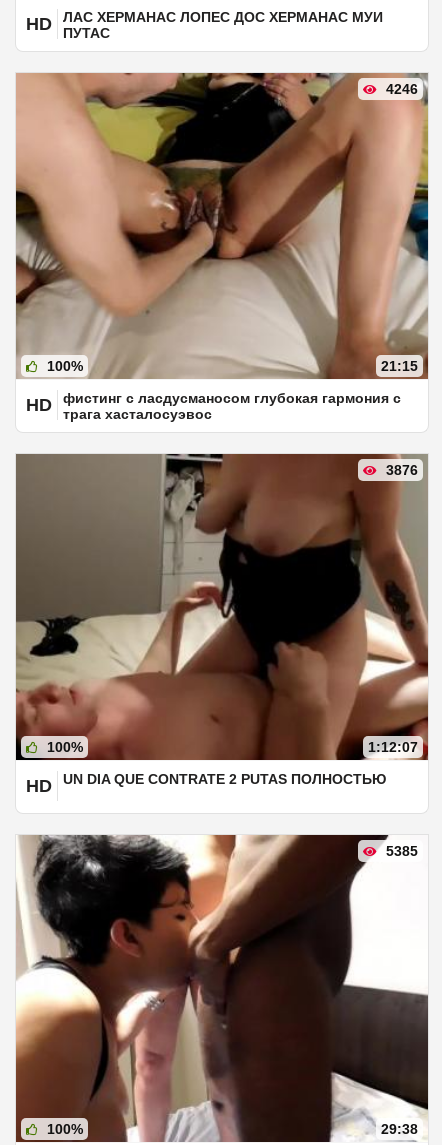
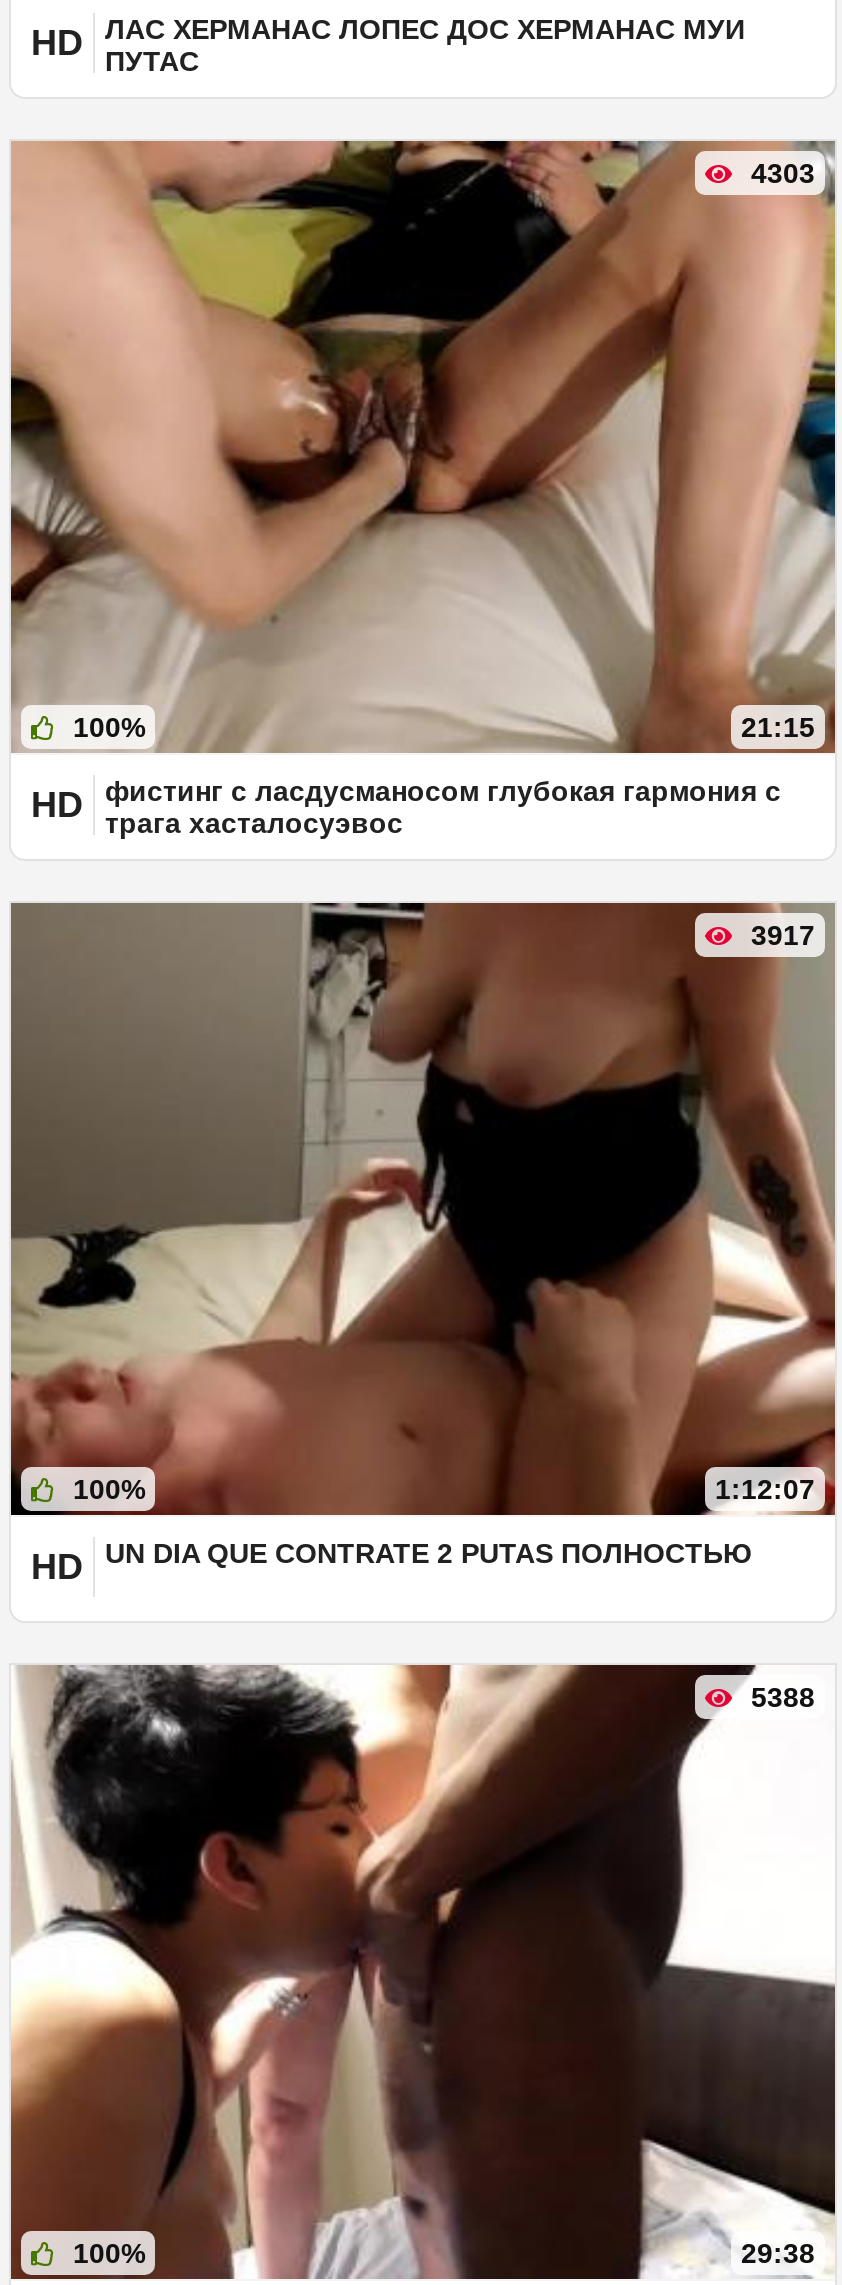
- 4246
+ 4303

- 3876
+ 3917

- 5385
+ 5388
